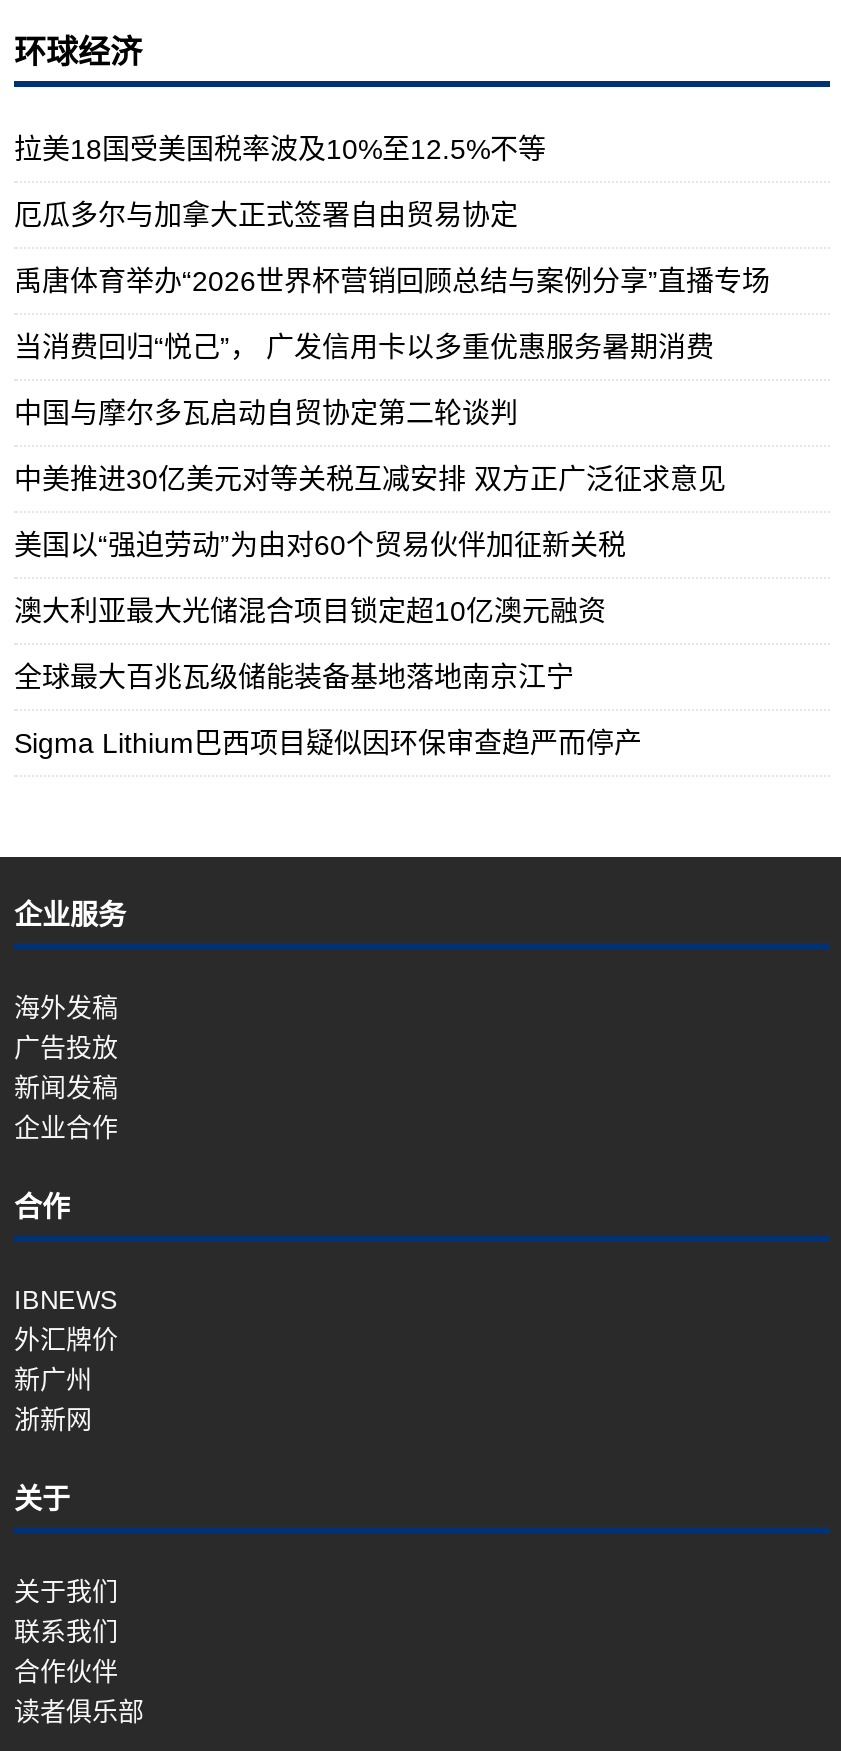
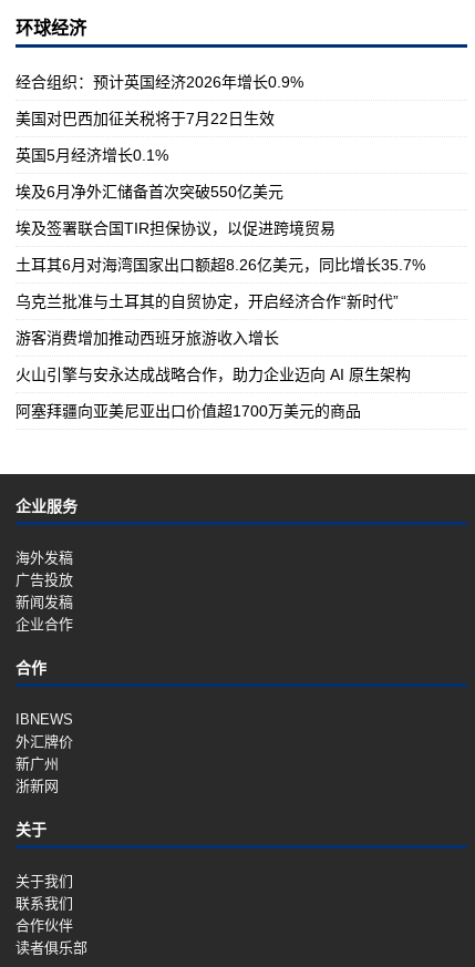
- 拉美18国受美国税率波及10%至12.5%不等
+ 经合组织：预计英国经济2026年增长0.9%

- 厄瓜多尔与加拿大正式签署自由贸易协定
+ 美国对巴西加征关税将于7月22日生效

- 禹唐体育举办“2026世界杯营销回顾总结与案例分享”直播专场
+ 英国5月经济增长0.1%

- 当消费回归“悦己”， 广发信用卡以多重优惠服务暑期消费
+ 埃及6月净外汇储备首次突破550亿美元

- 中国与摩尔多瓦启动自贸协定第二轮谈判
+ 埃及签署联合国TIR担保协议，以促进跨境贸易

- 中美推进30亿美元对等关税互减安排 双方正广泛征求意见
+ 土耳其6月对海湾国家出口额超8.26亿美元，同比增长35.7%

- 美国以“强迫劳动”为由对60个贸易伙伴加征新关税
+ 乌克兰批准与土耳其的自贸协定，开启经济合作“新时代”

- 澳大利亚最大光储混合项目锁定超10亿澳元融资
+ 游客消费增加推动西班牙旅游收入增长

- 全球最大百兆瓦级储能装备基地落地南京江宁
+ 火山引擎与安永达成战略合作，助力企业迈向 AI 原生架构

- Sigma Lithium巴西项目疑似因环保审查趋严而停产
+ 阿塞拜疆向亚美尼亚出口价值超1700万美元的商品
